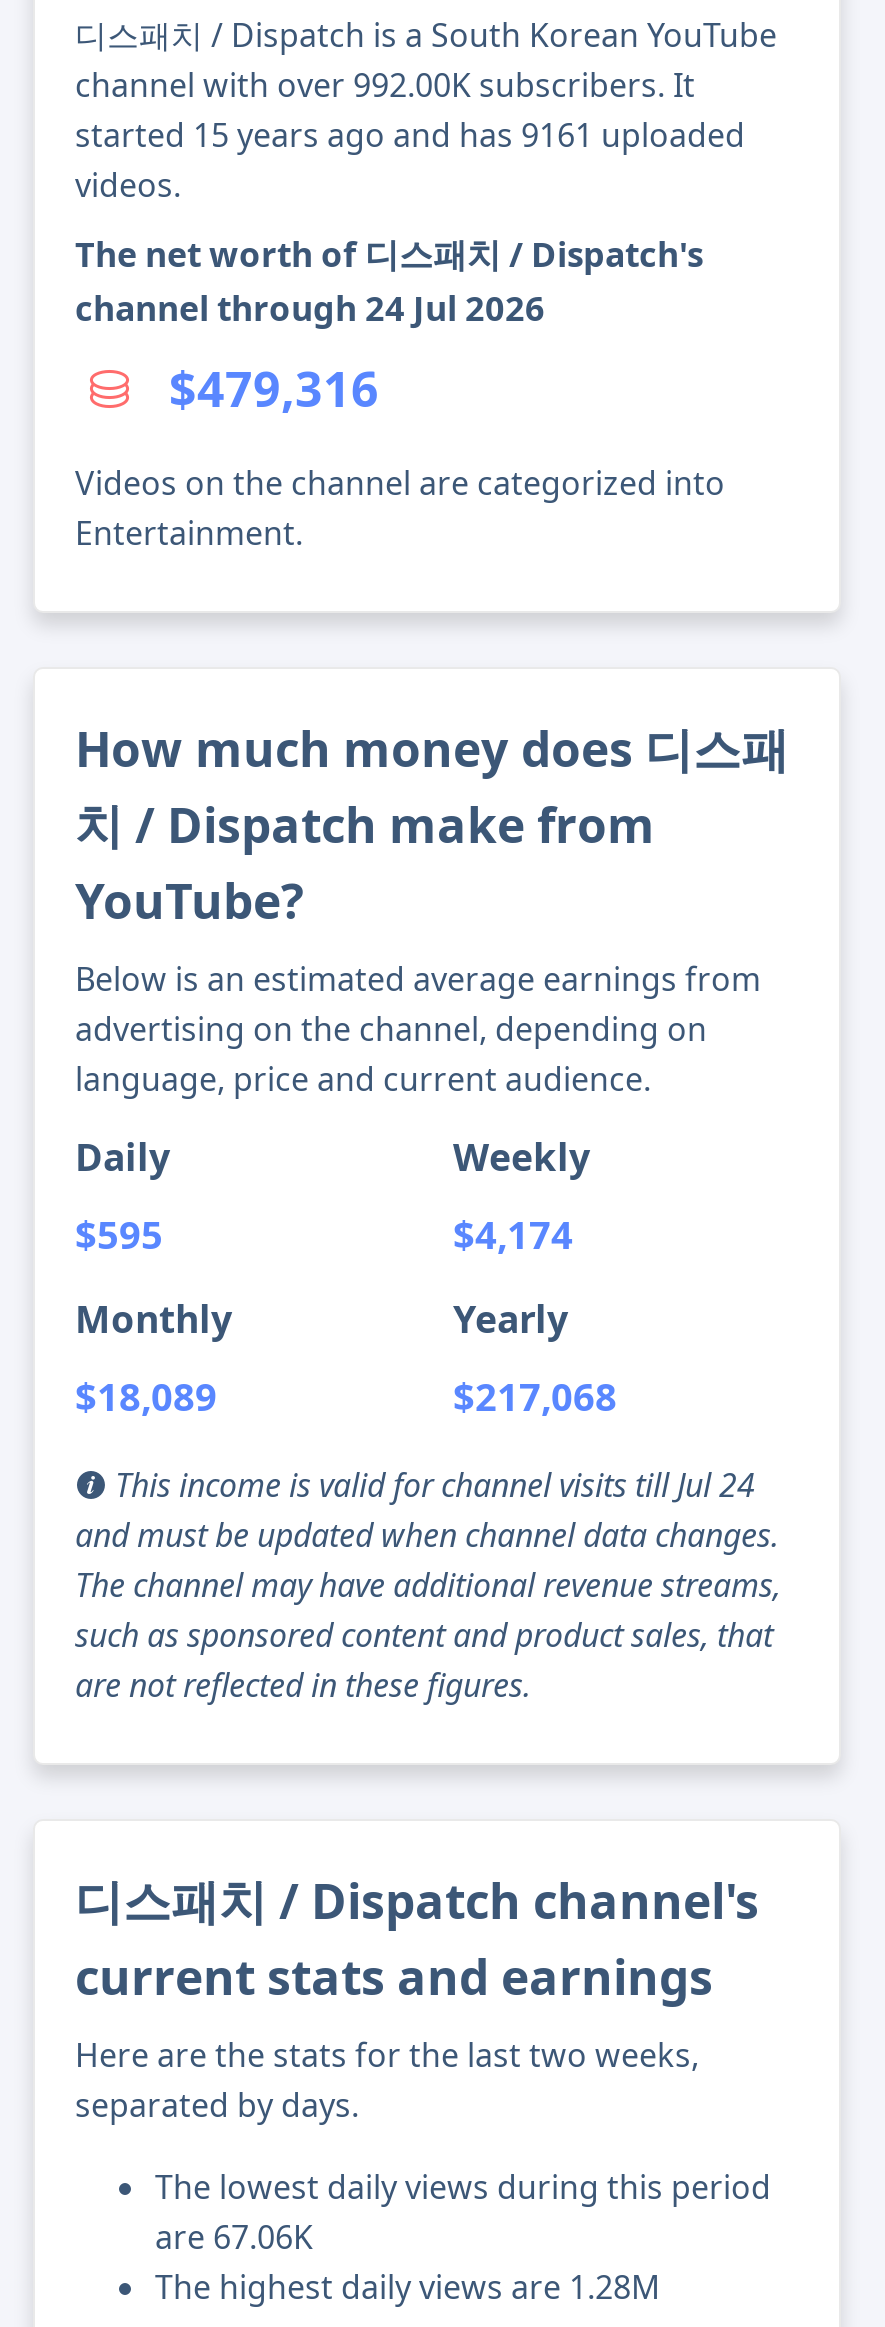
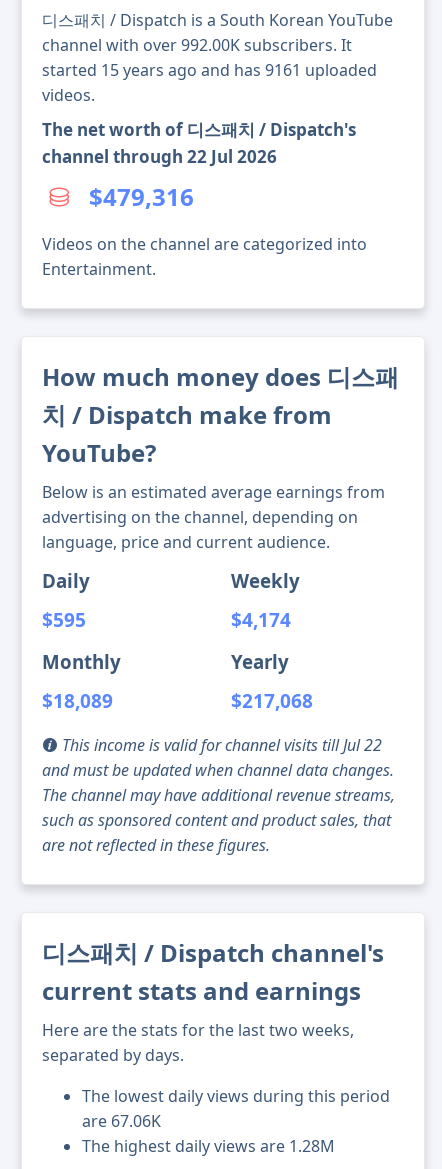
- channel through 24 Jul 2026
+ channel through 22 Jul 2026

- This income is valid for channel visits till Jul 24
+ This income is valid for channel visits till Jul 22
